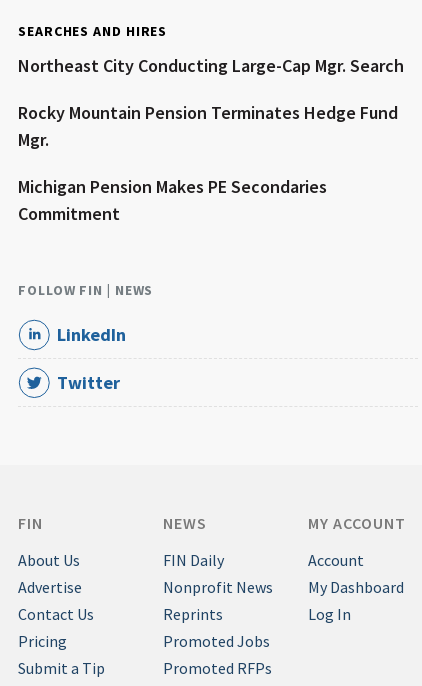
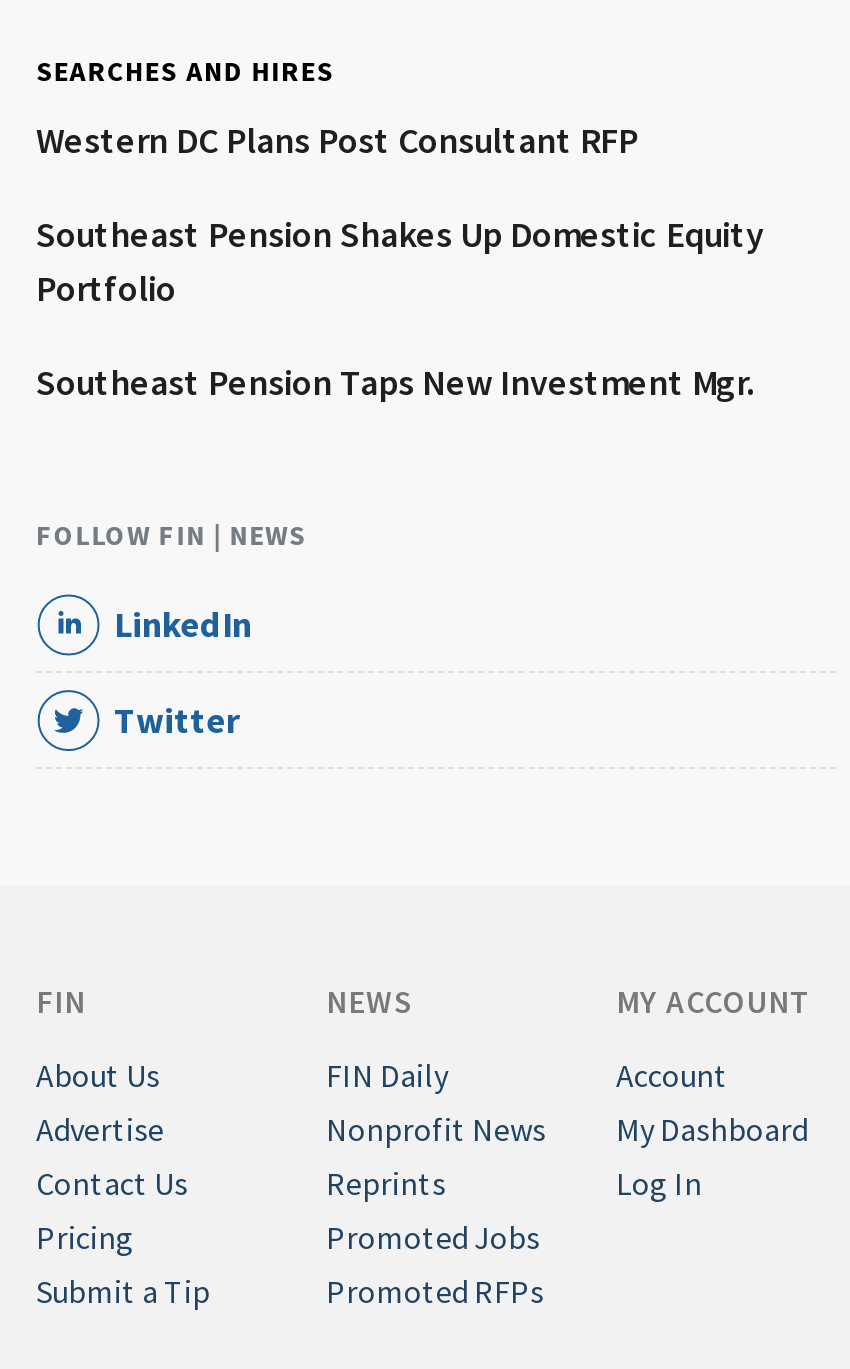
- Northeast City Conducting Large-Cap Mgr. Search
+ Western DC Plans Post Consultant RFP

- Rocky Mountain Pension Terminates Hedge Fund
- Mgr.
+ Southeast Pension Shakes Up Domestic Equity
+ Portfolio

- Michigan Pension Makes PE Secondaries
- Commitment
+ Southeast Pension Taps New Investment Mgr.
